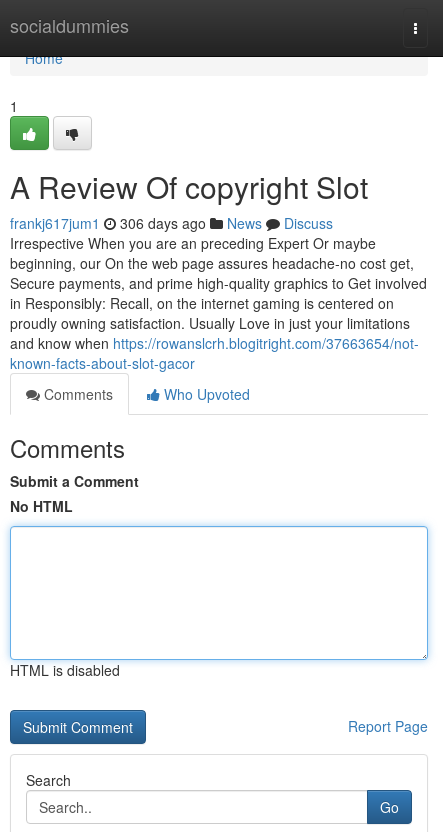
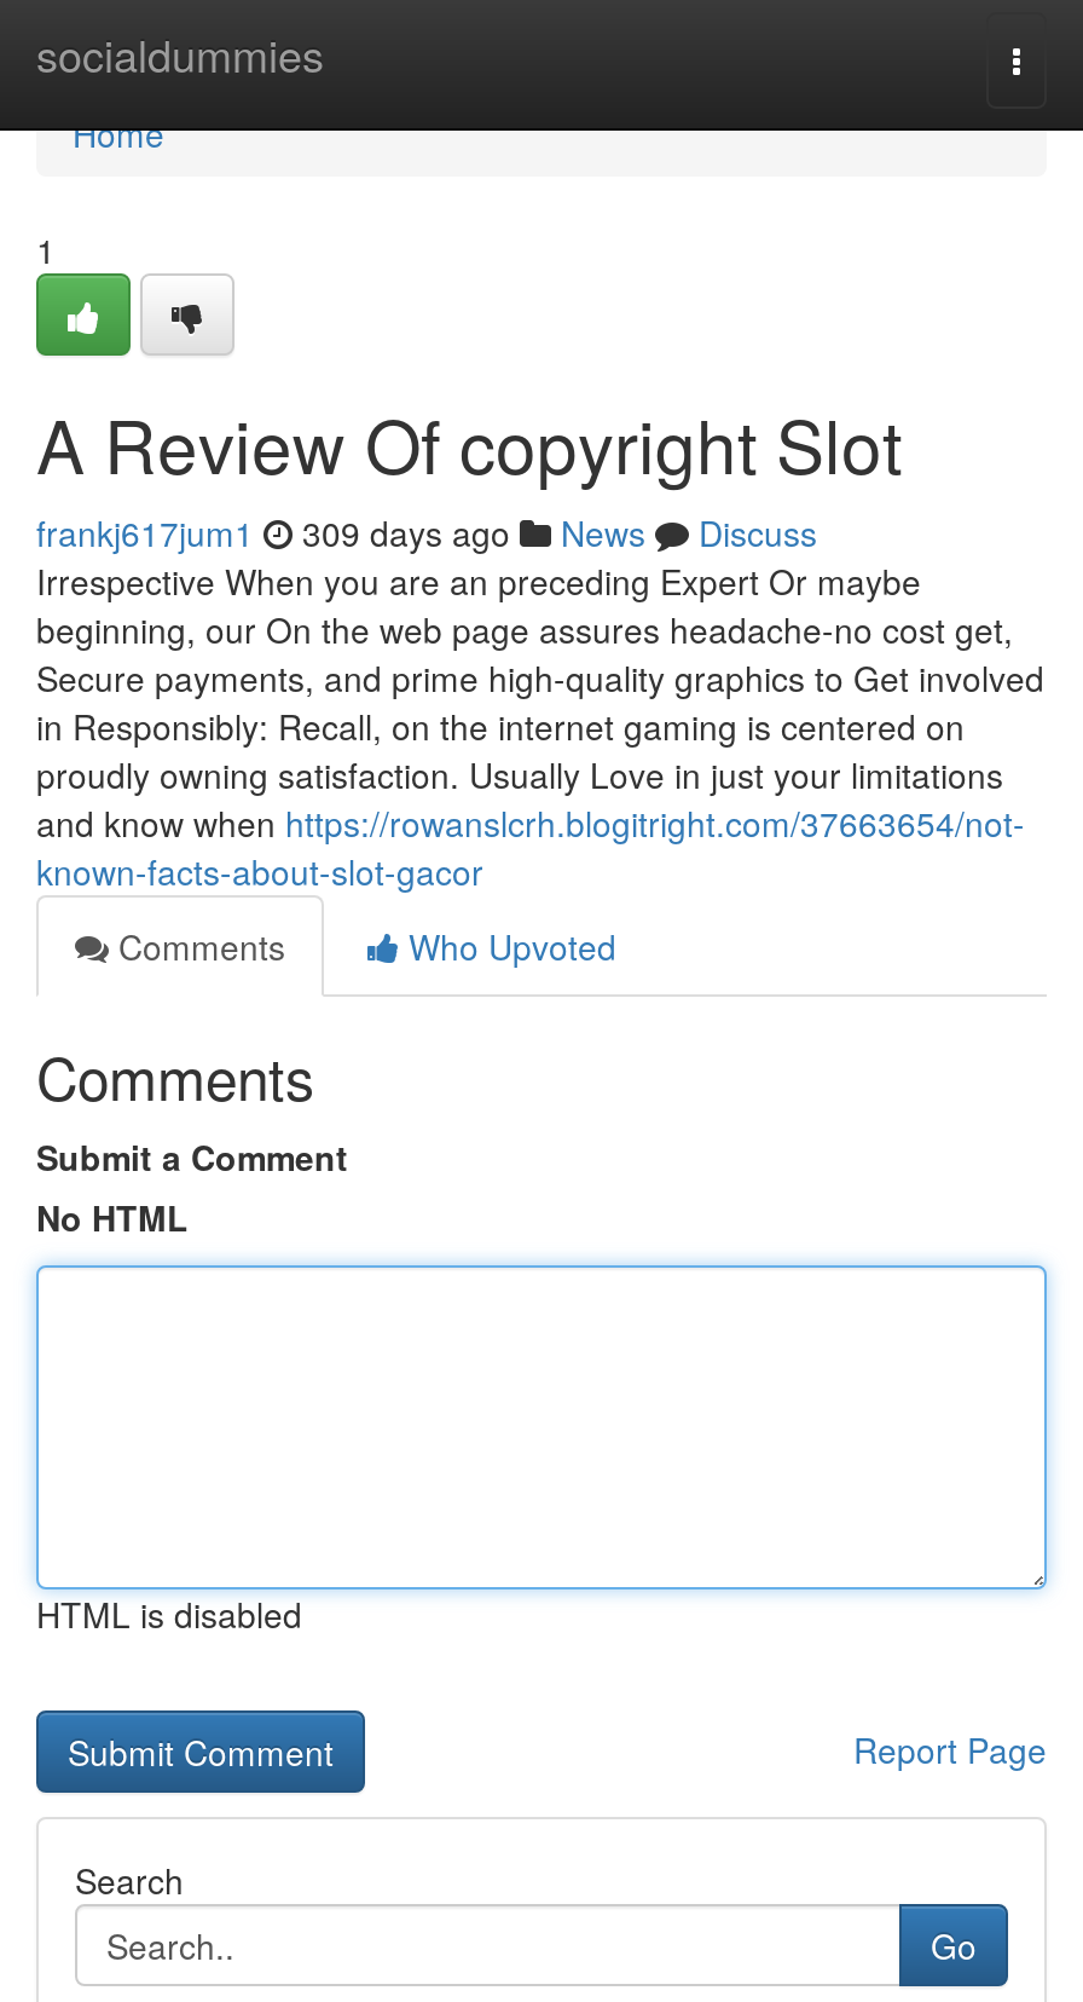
- frankj617jum1 306 days ago News Discuss
+ frankj617jum1 309 days ago News Discuss
